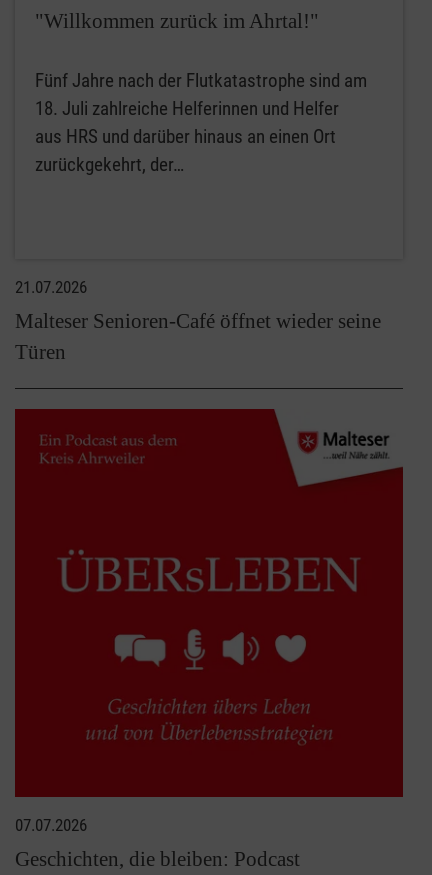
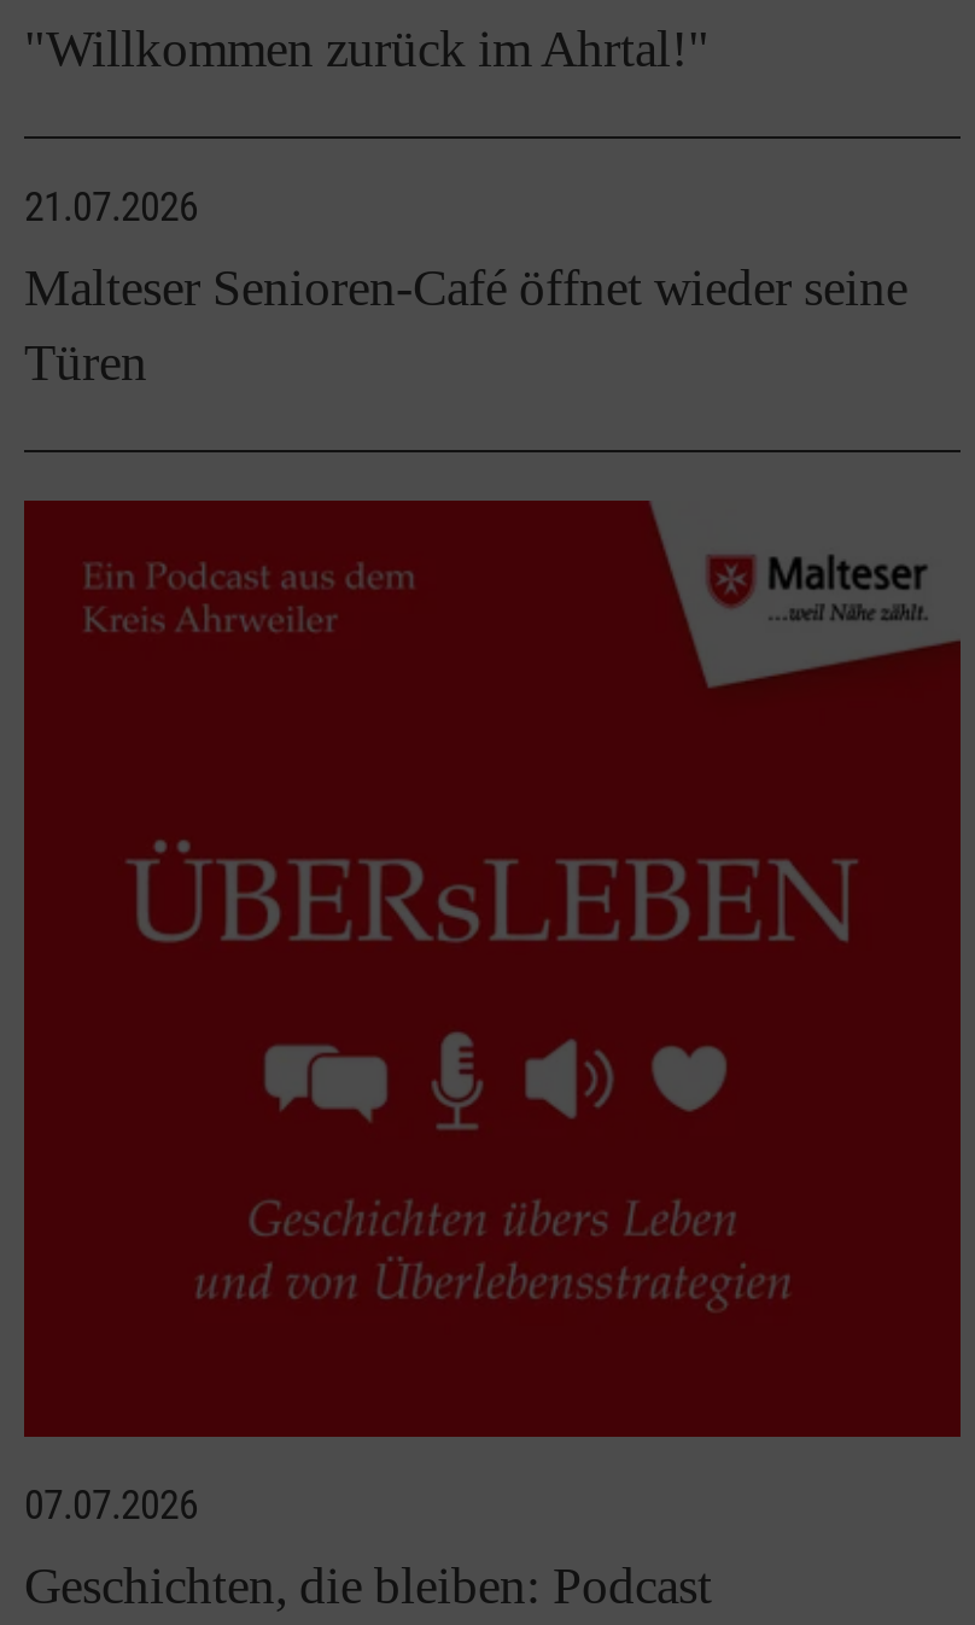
- Fünf Jahre nach der Flutkatastrophe sind am
- 18. Juli zahlreiche Helferinnen und Helfer
- aus HRS und darüber hinaus an einen Ort
- zurückgekehrt, der…
